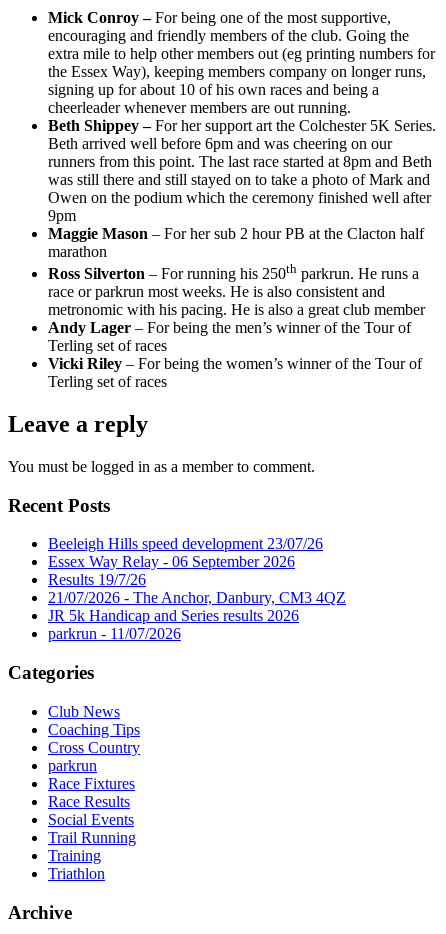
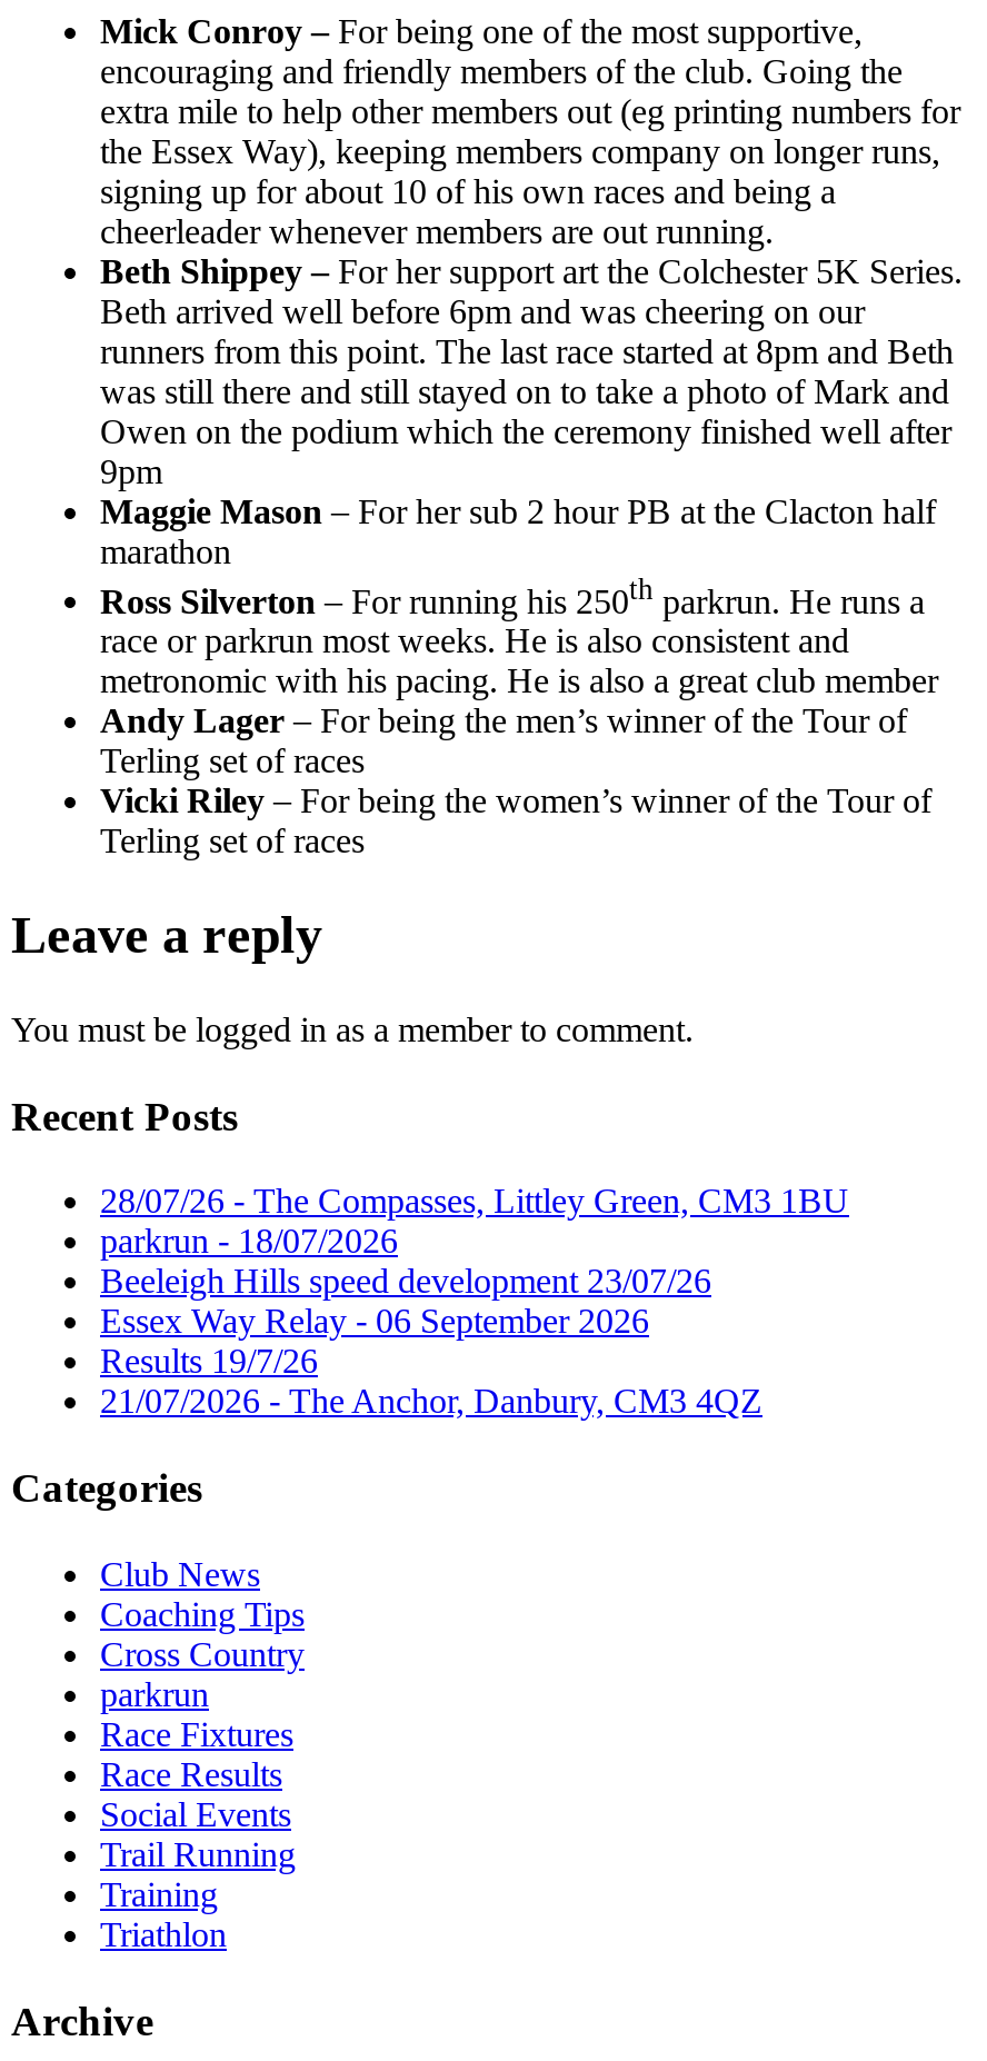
+ 28/07/26 - The Compasses, Littley Green, CM3 1BU
+ parkrun - 18/07/2026

moved down: Beeleigh Hills speed development 23/07/26 | Essex Way Relay - 06 September 2026 | Results 19/7/26 | 21/07/2026 - The Anchor, Danbury, CM3 4QZ

- JR 5k Handicap and Series results 2026
- parkrun - 11/07/2026
